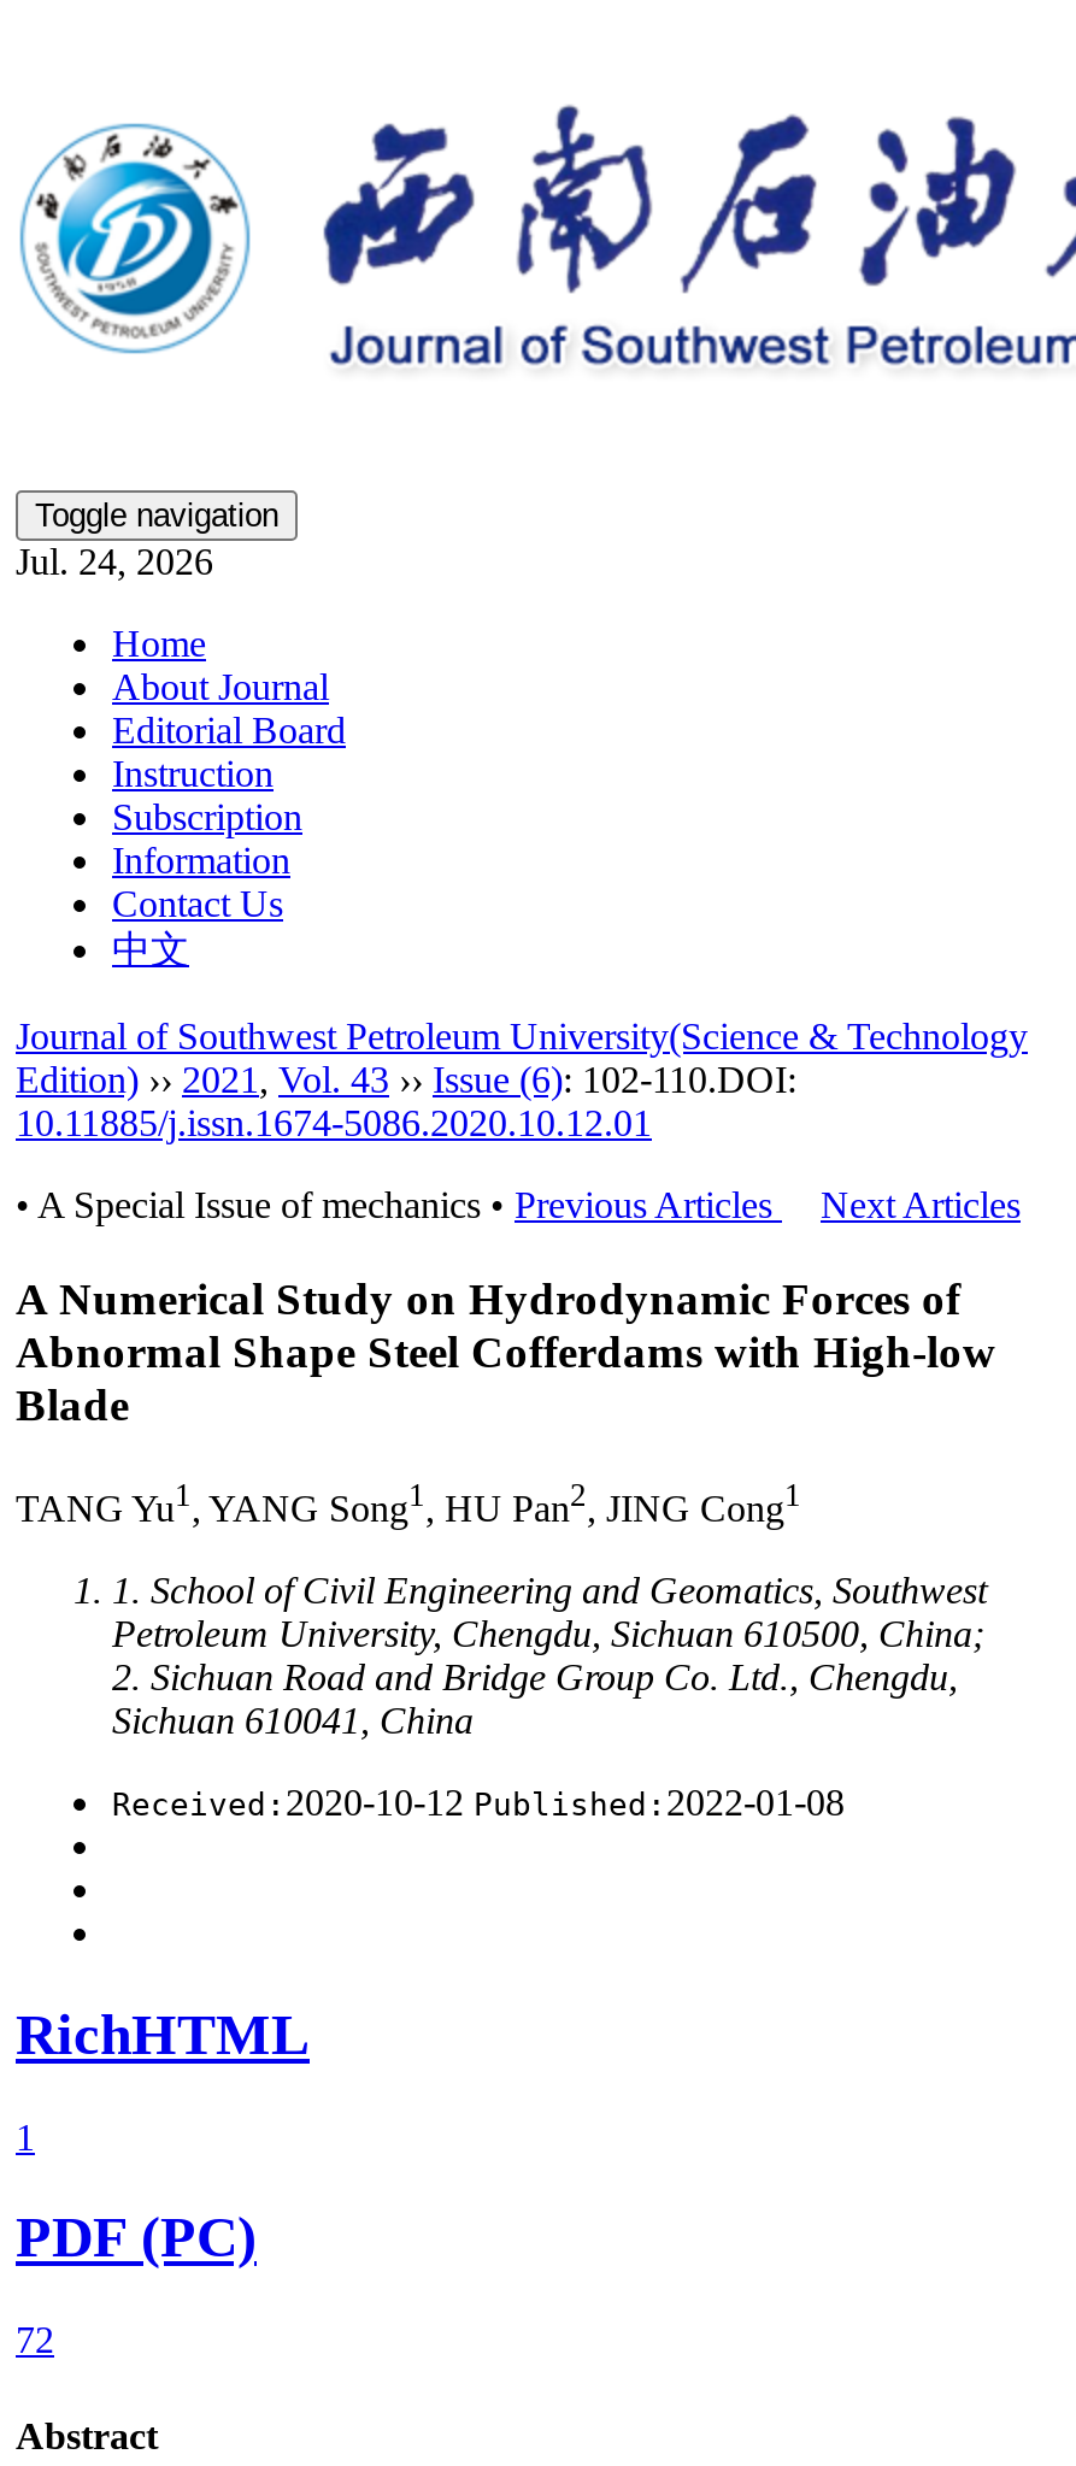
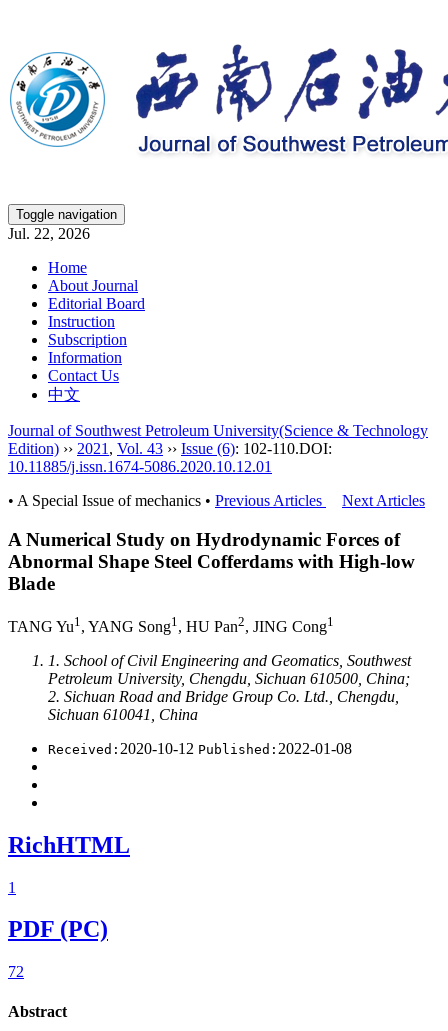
- Jul. 24, 2026
+ Jul. 22, 2026
